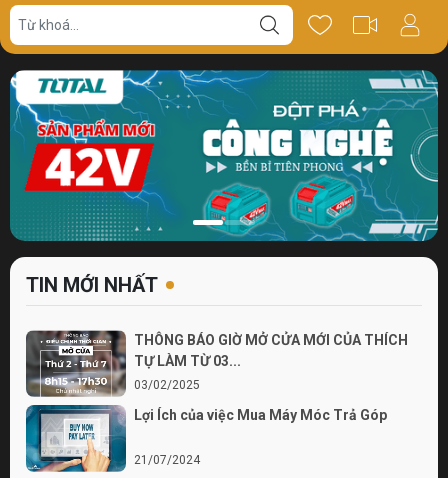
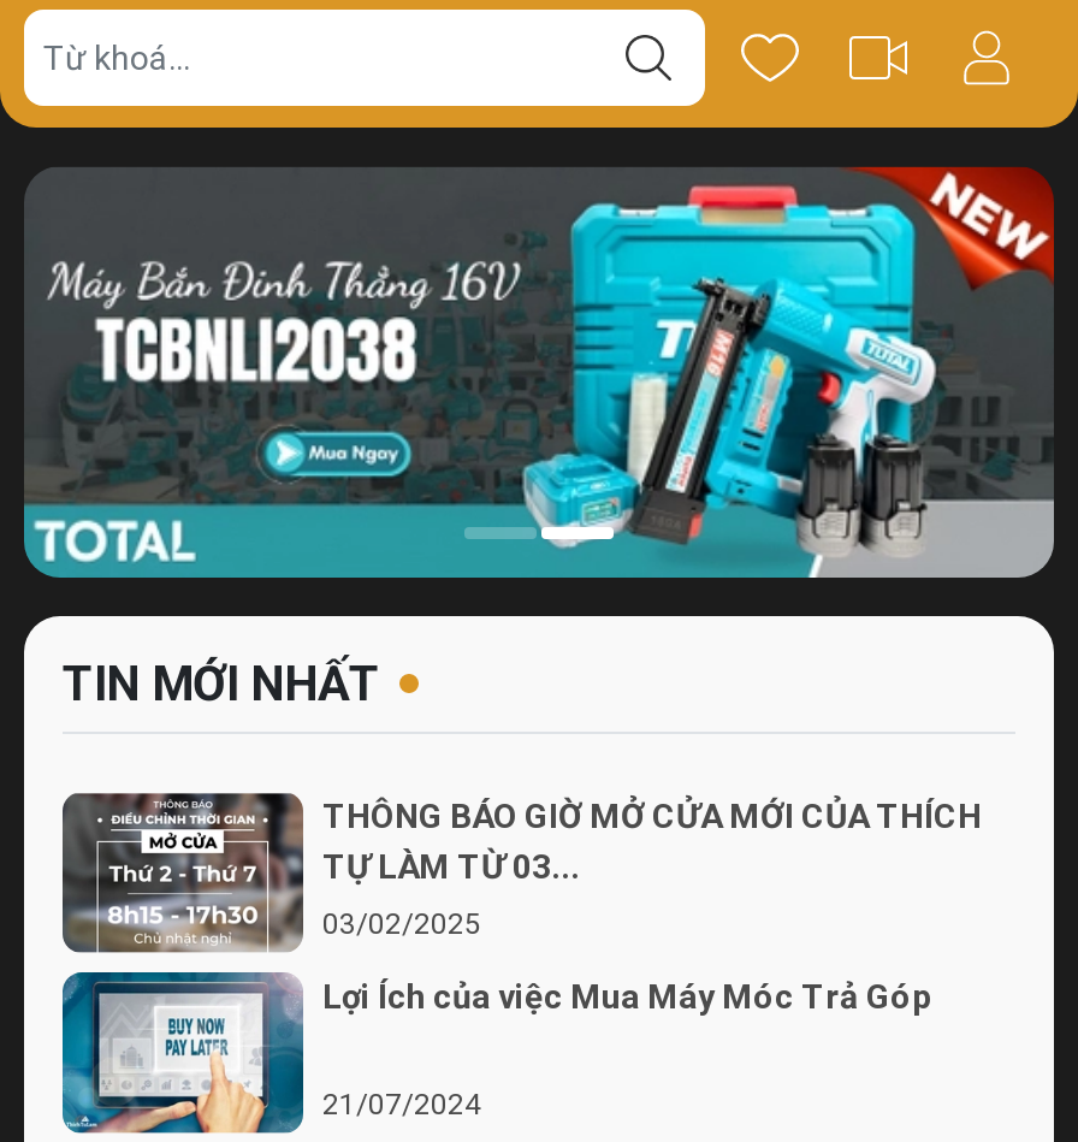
- [image]
+ [image]
